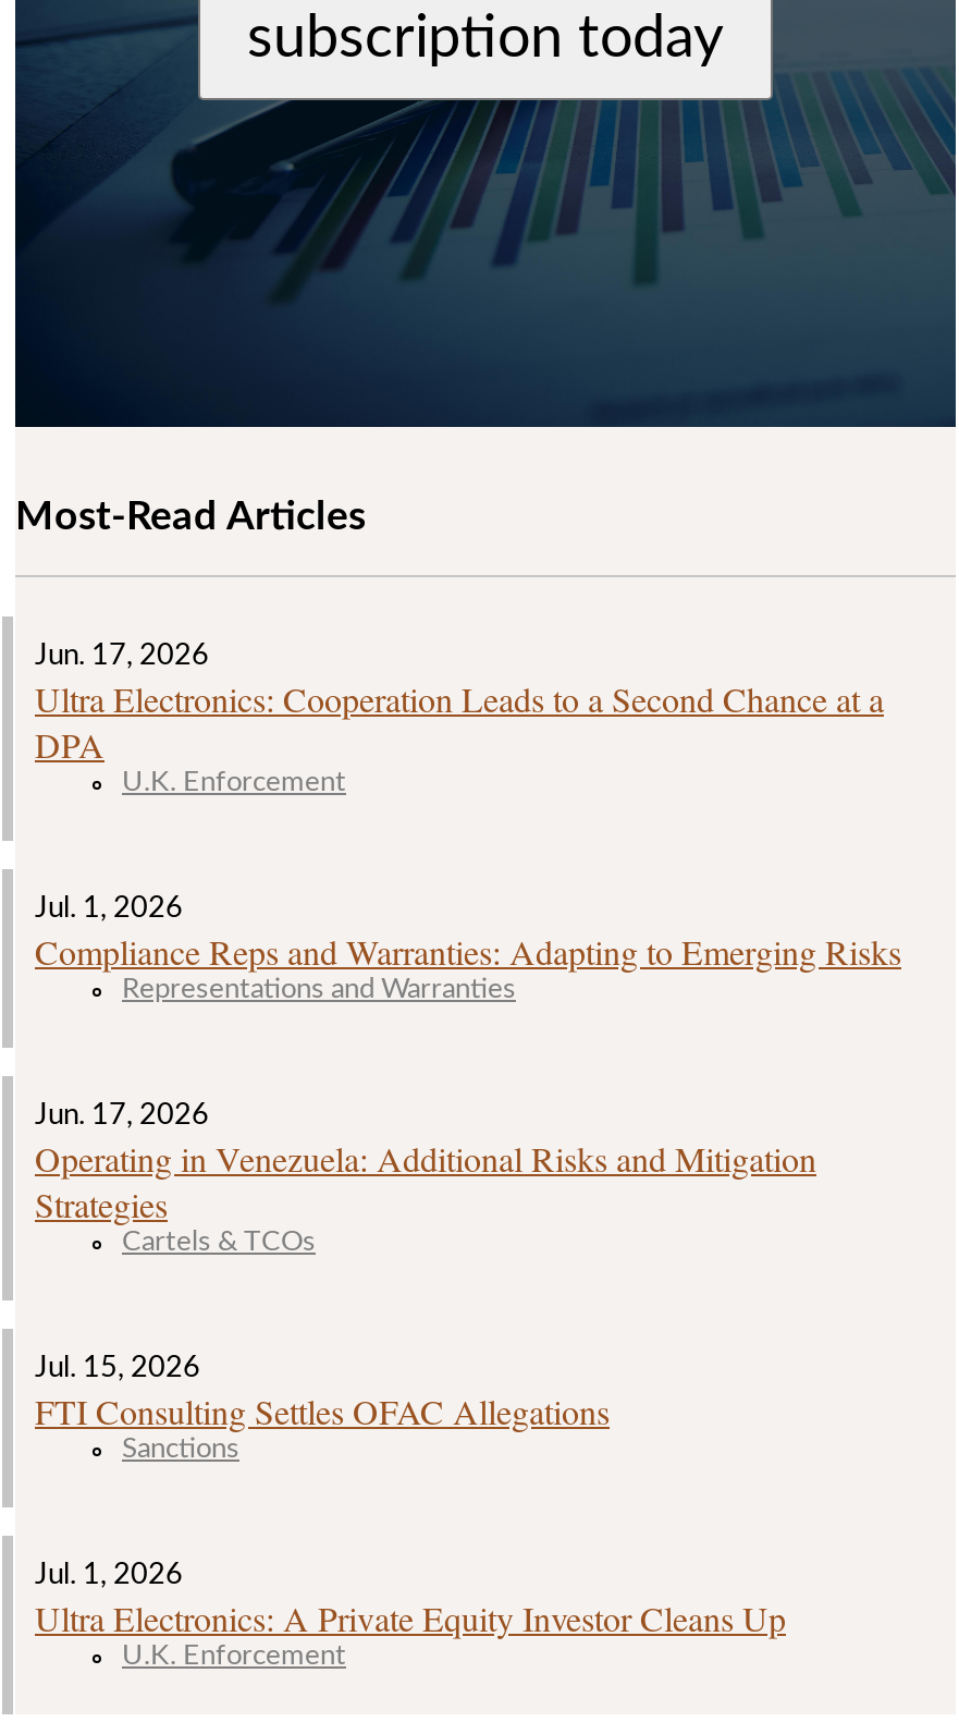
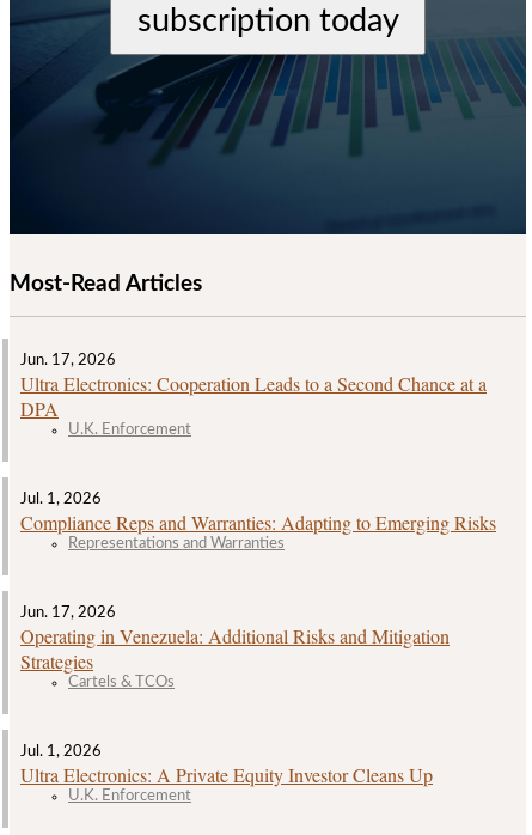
- Jul. 15, 2026
- FTI Consulting Settles OFAC Allegations
- Sanctions
